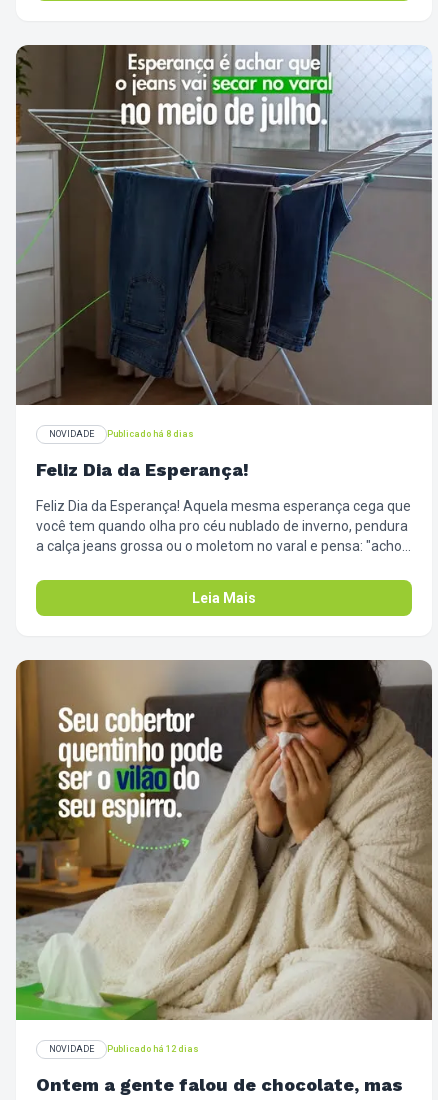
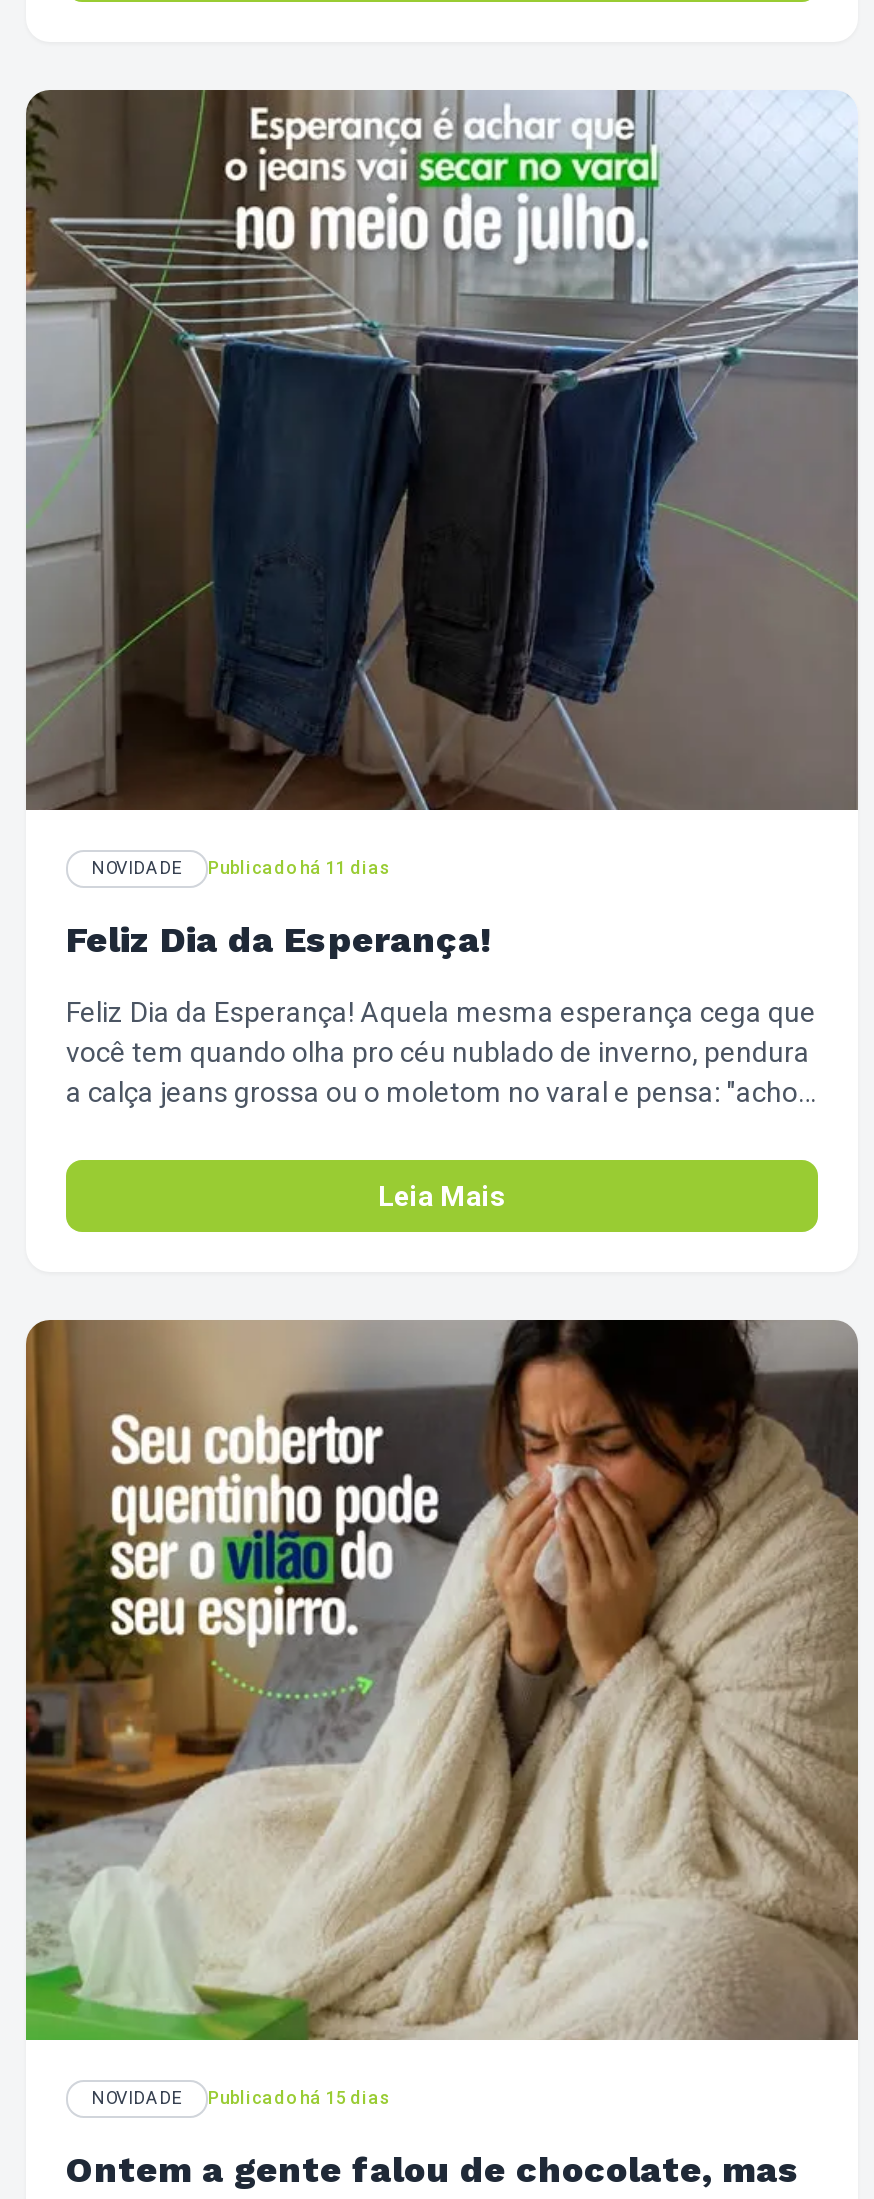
- Publicado há 8 dias
+ Publicado há 11 dias

- Publicado há 12 dias
+ Publicado há 15 dias
